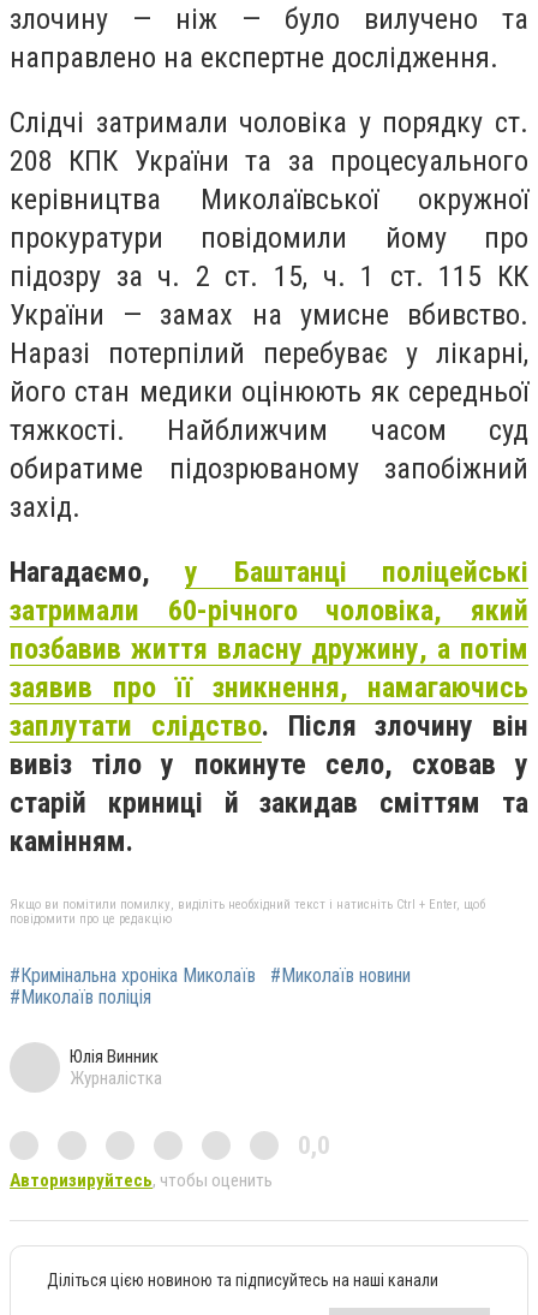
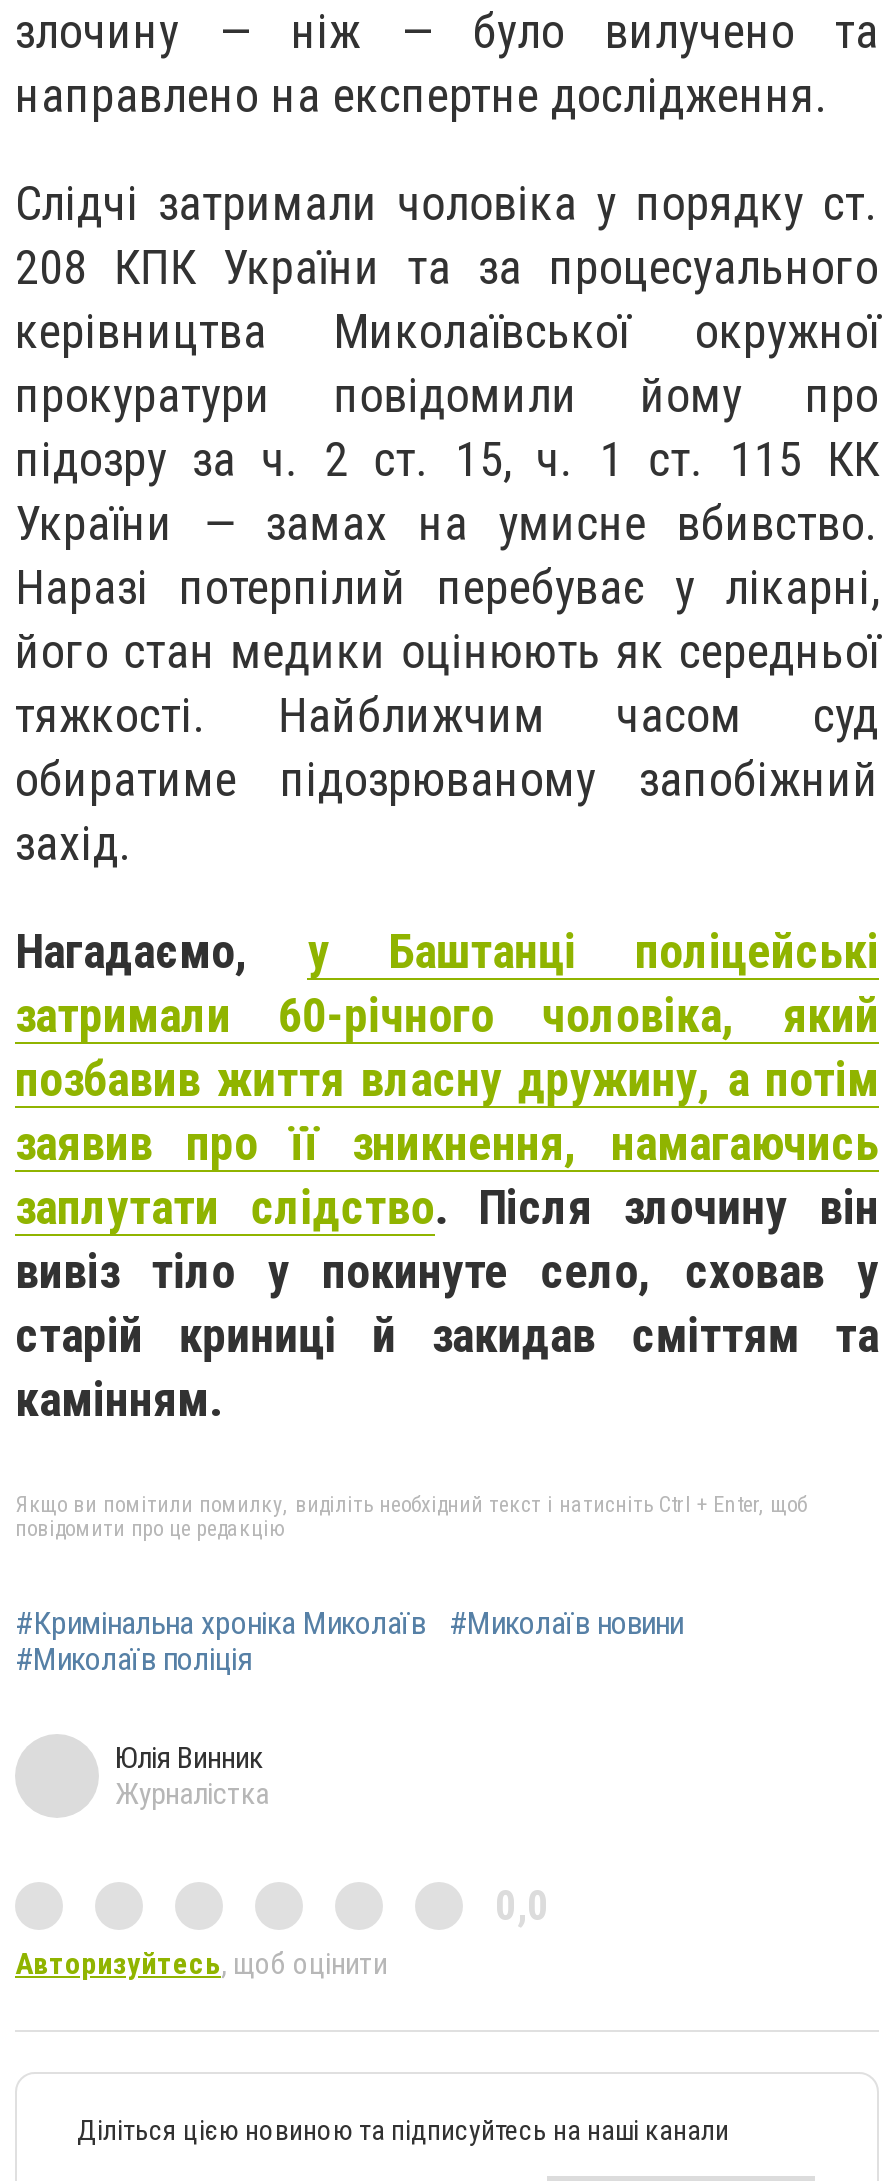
- Авторизируйтесь, чтобы оценить
+ Авторизуйтесь, щоб оцінити
